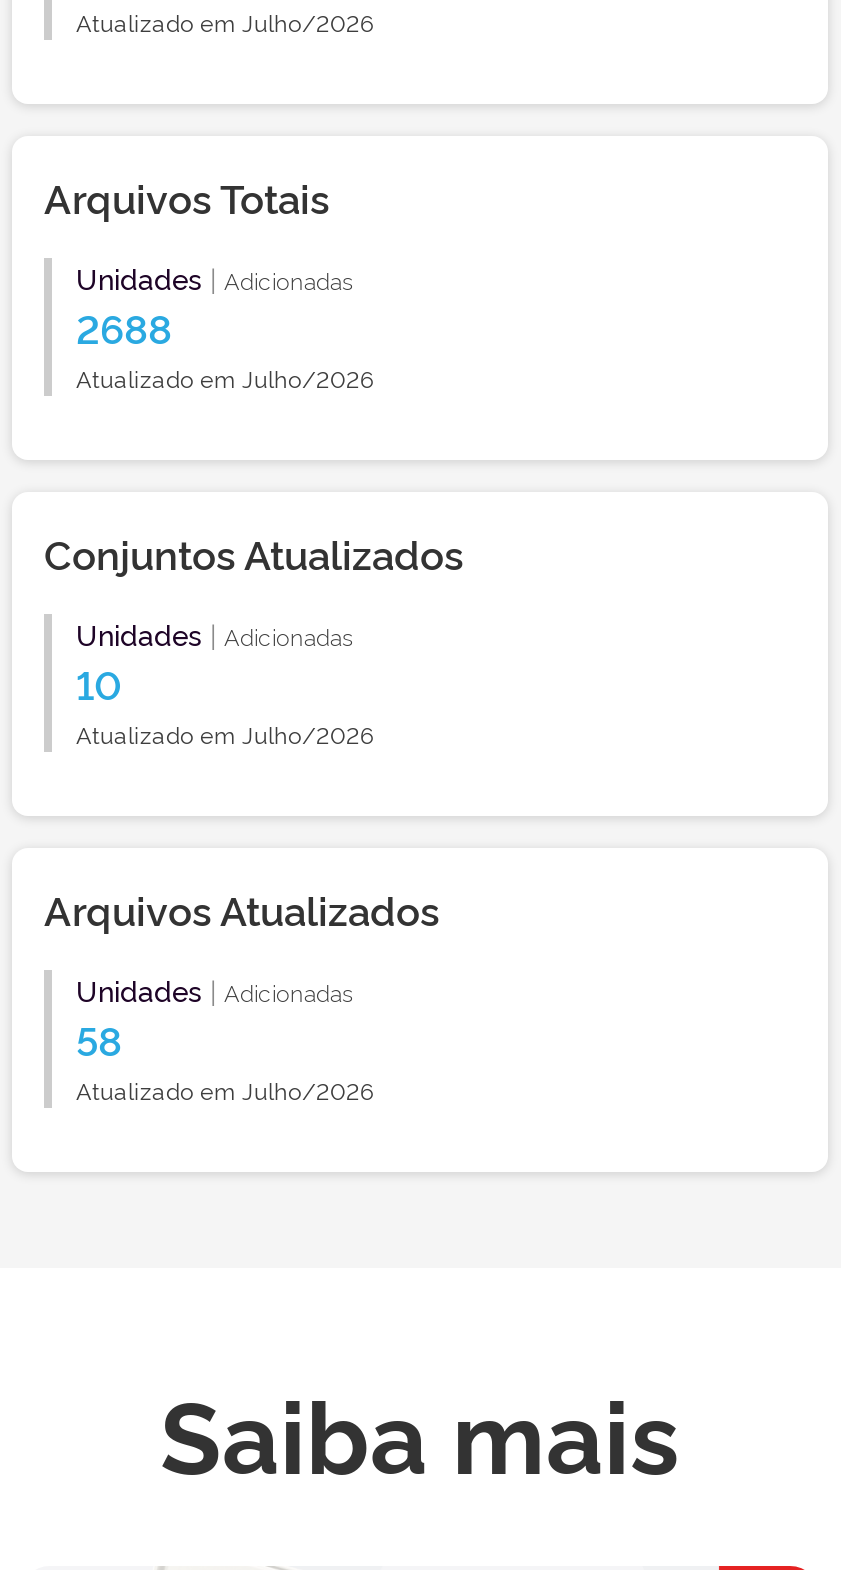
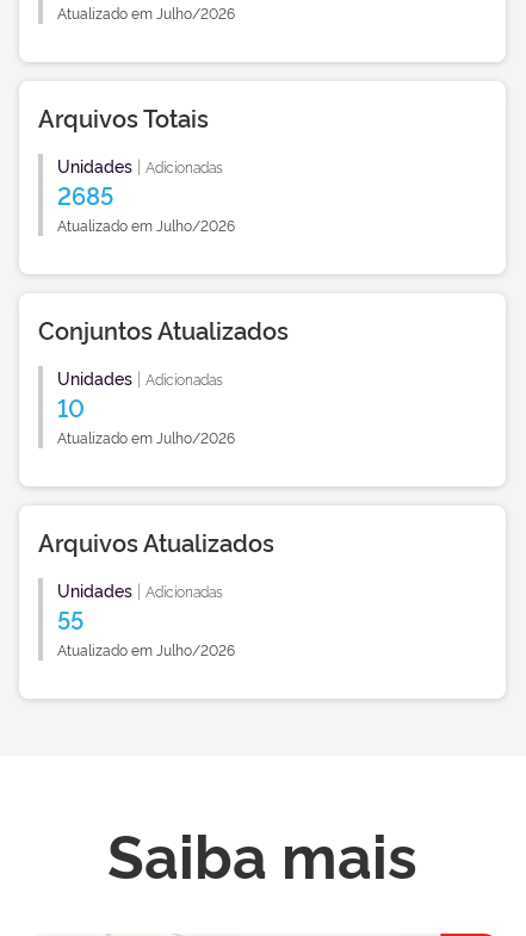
- 2688
+ 2685

- 58
+ 55
